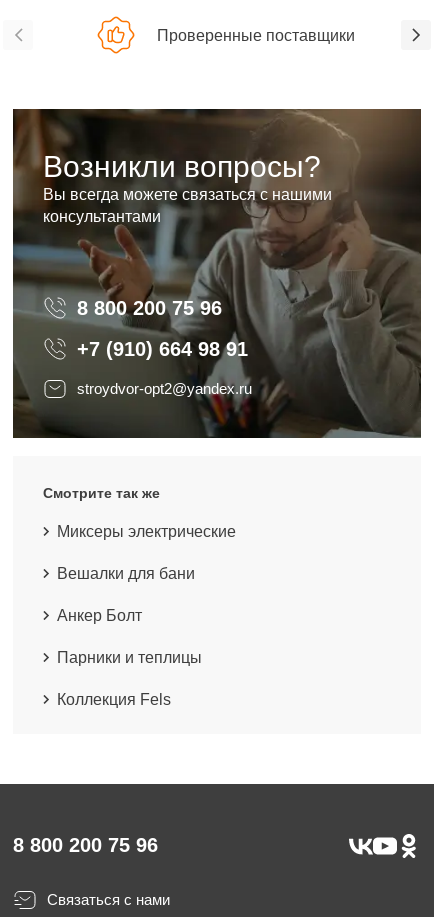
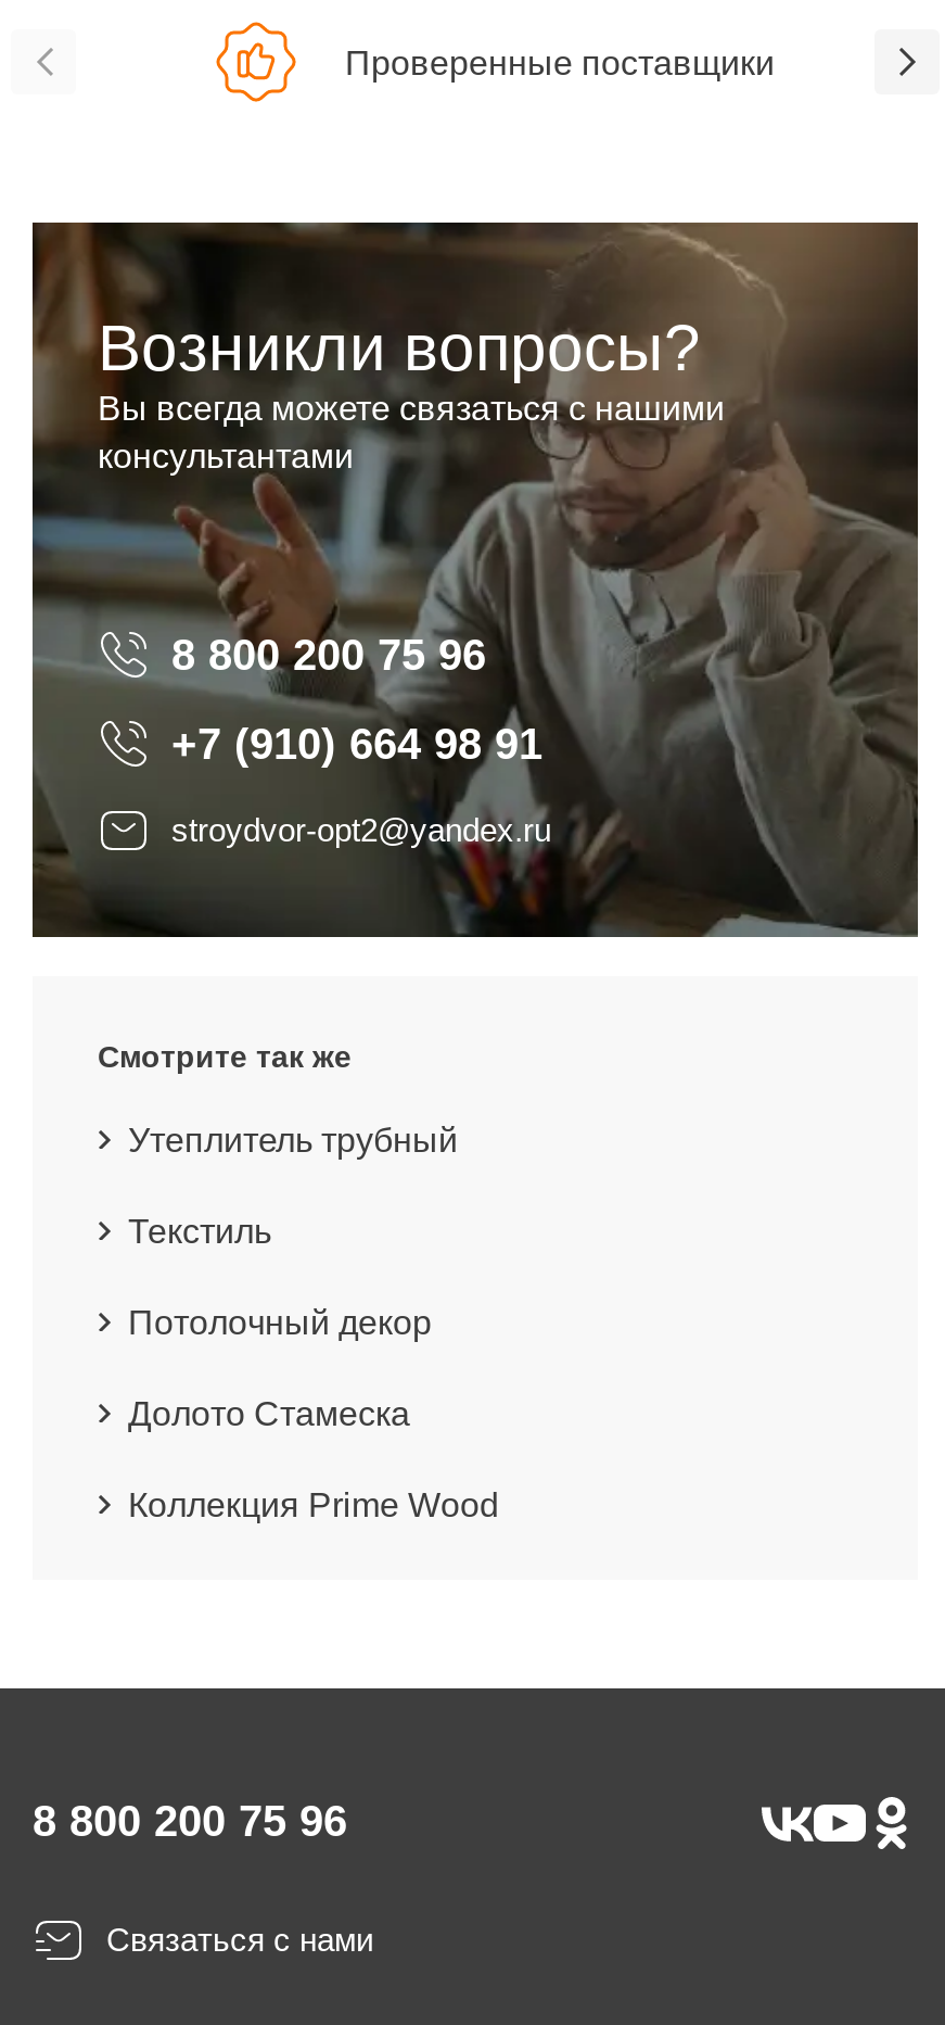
- Миксеры электрические
+ Утеплитель трубный

- Вешалки для бани
+ Текстиль

- Анкер Болт
+ Потолочный декор

- Парники и теплицы
+ Долото Стамеска

- Коллекция Fels
+ Коллекция Prime Wood
